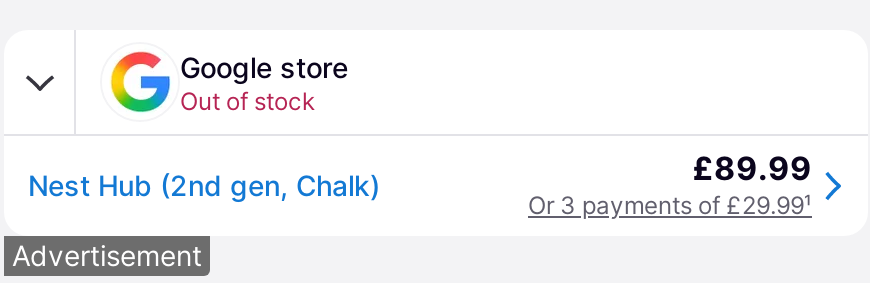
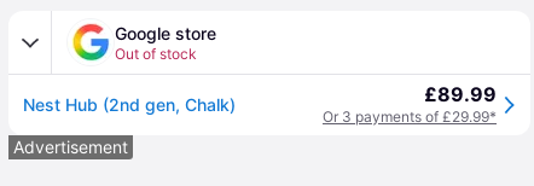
- Or 3 payments of £29.99¹
+ Or 3 payments of £29.99*
